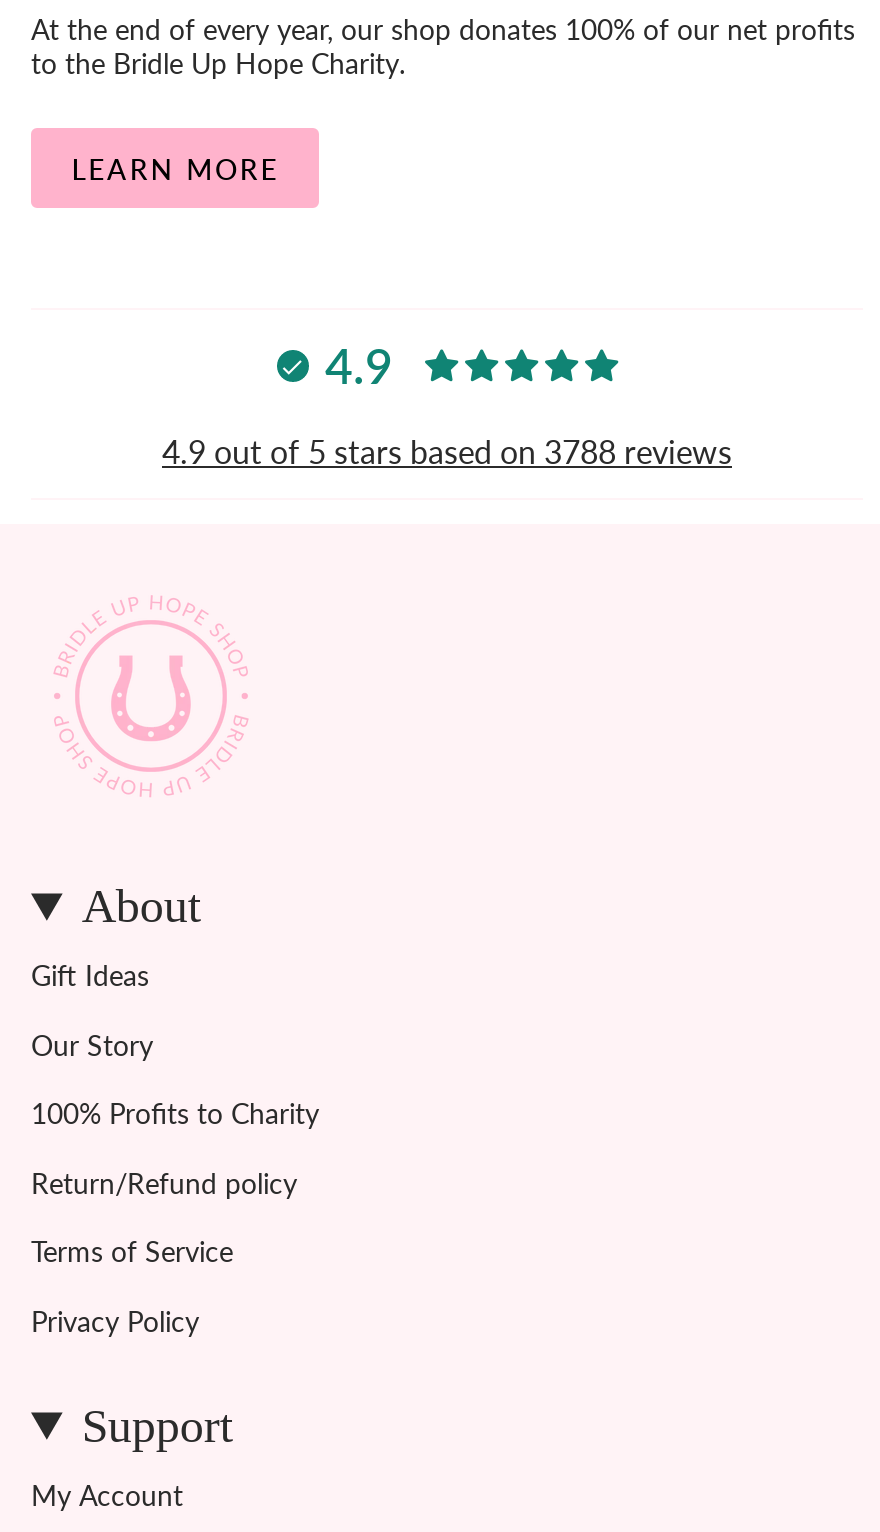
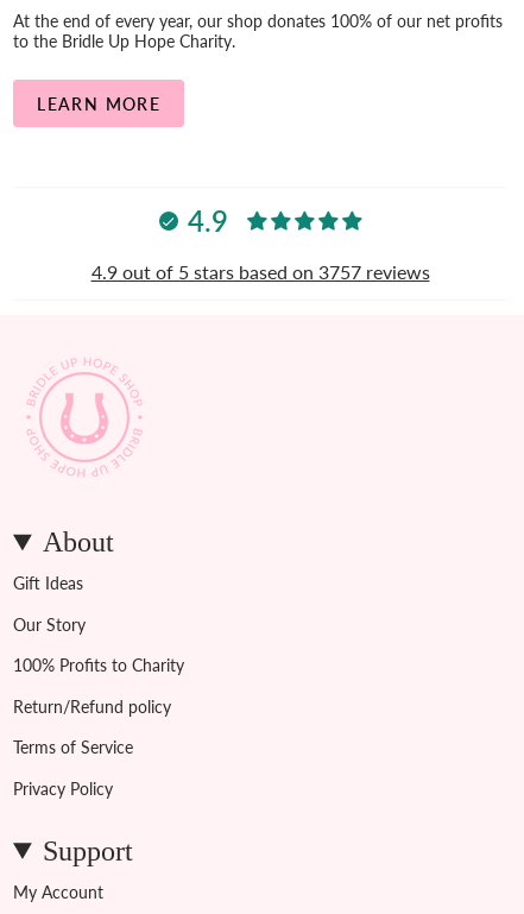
- 4.9 out of 5 stars based on 3788 reviews
+ 4.9 out of 5 stars based on 3757 reviews
